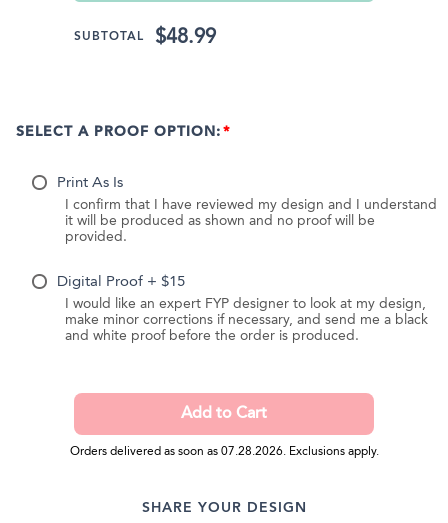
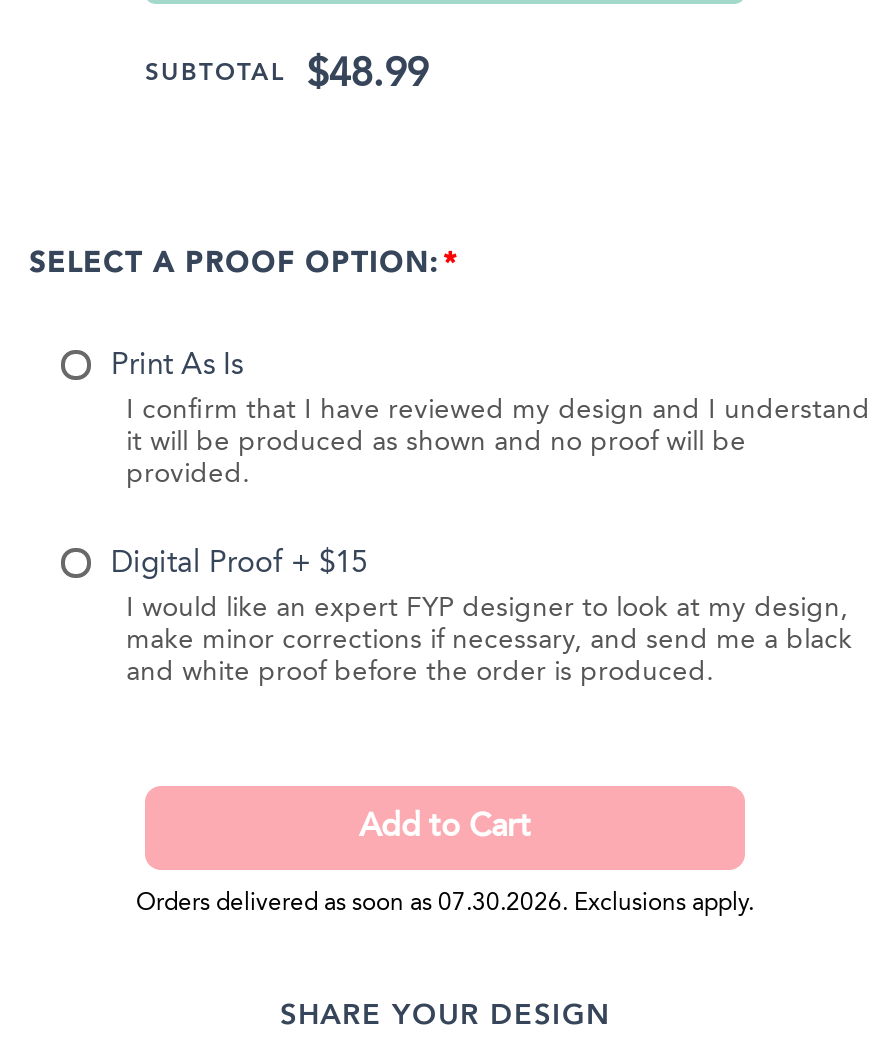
- Orders delivered as soon as 07.28.2026. Exclusions apply.
+ Orders delivered as soon as 07.30.2026. Exclusions apply.
